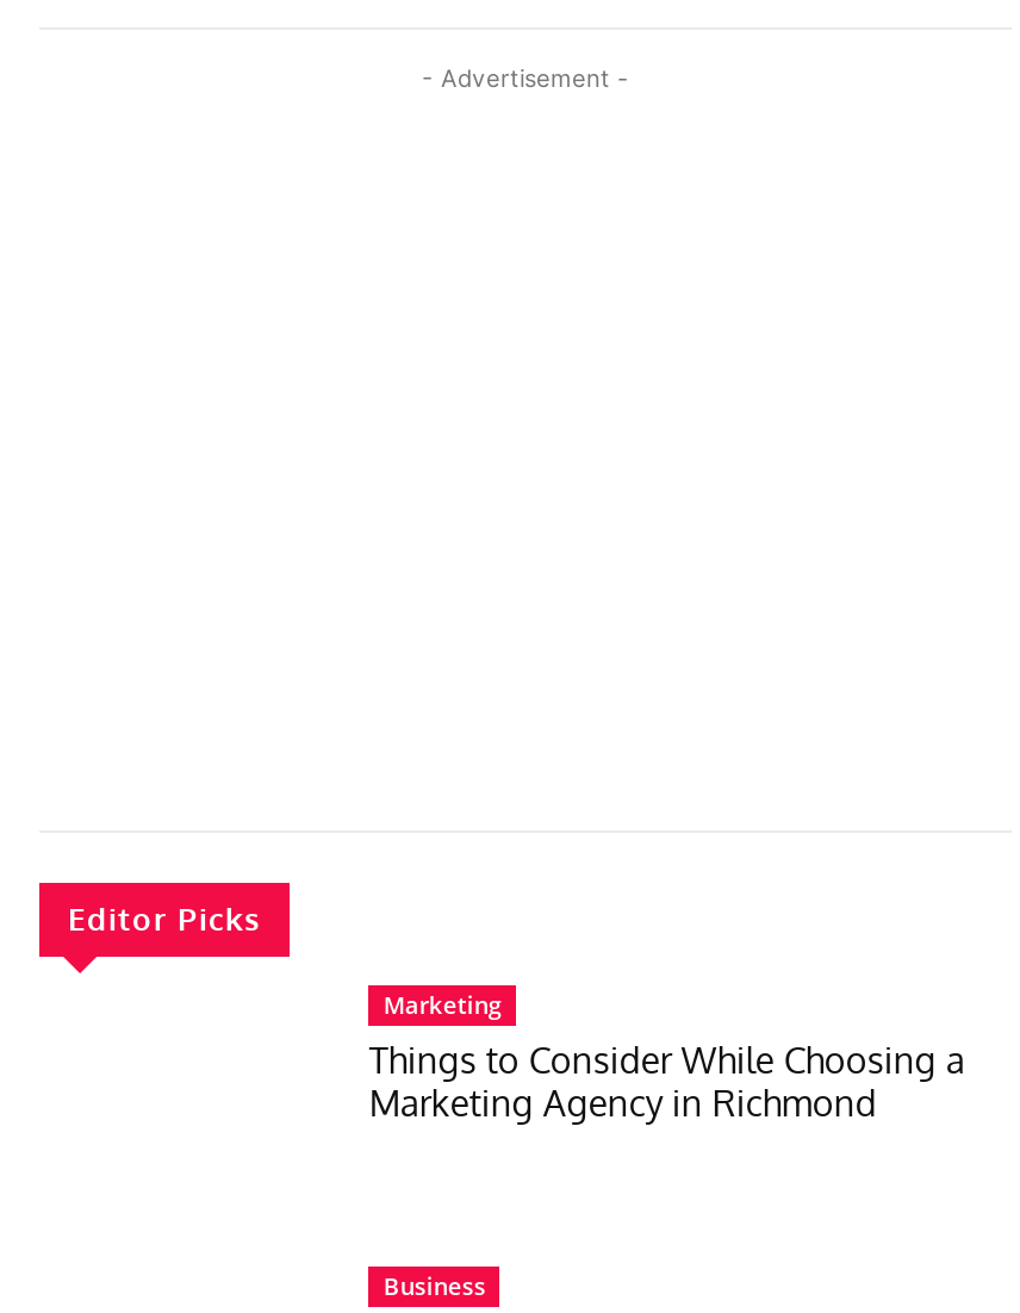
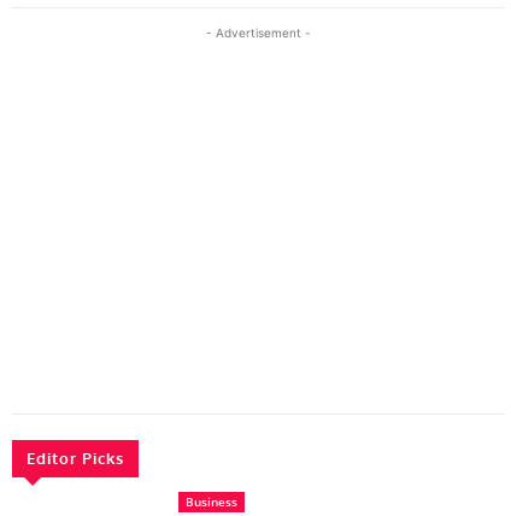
- Marketing
- Things to Consider While Choosing a
- Marketing Agency in Richmond
